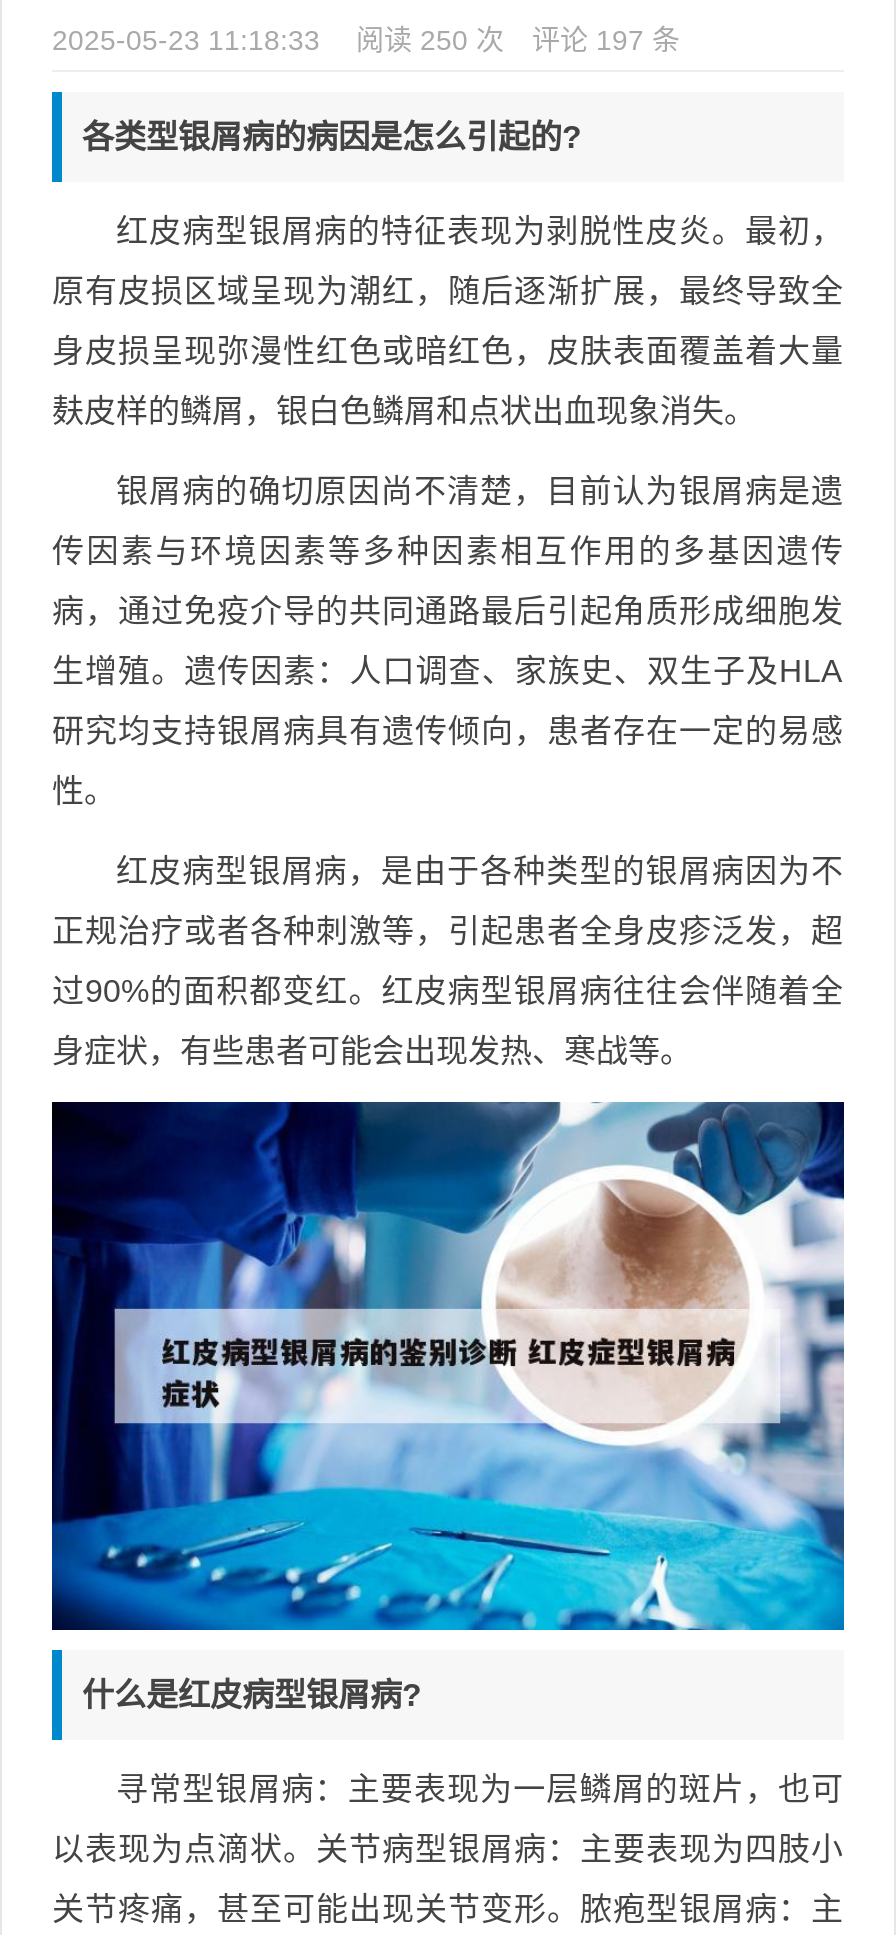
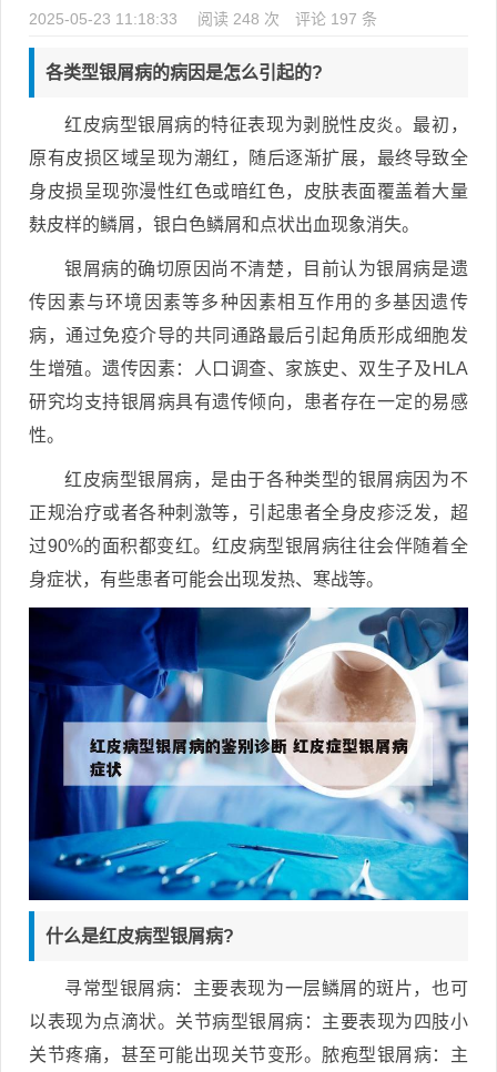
- 2025-05-23 11:18:33 阅读 250 次 评论 197 条
+ 2025-05-23 11:18:33 阅读 248 次 评论 197 条
